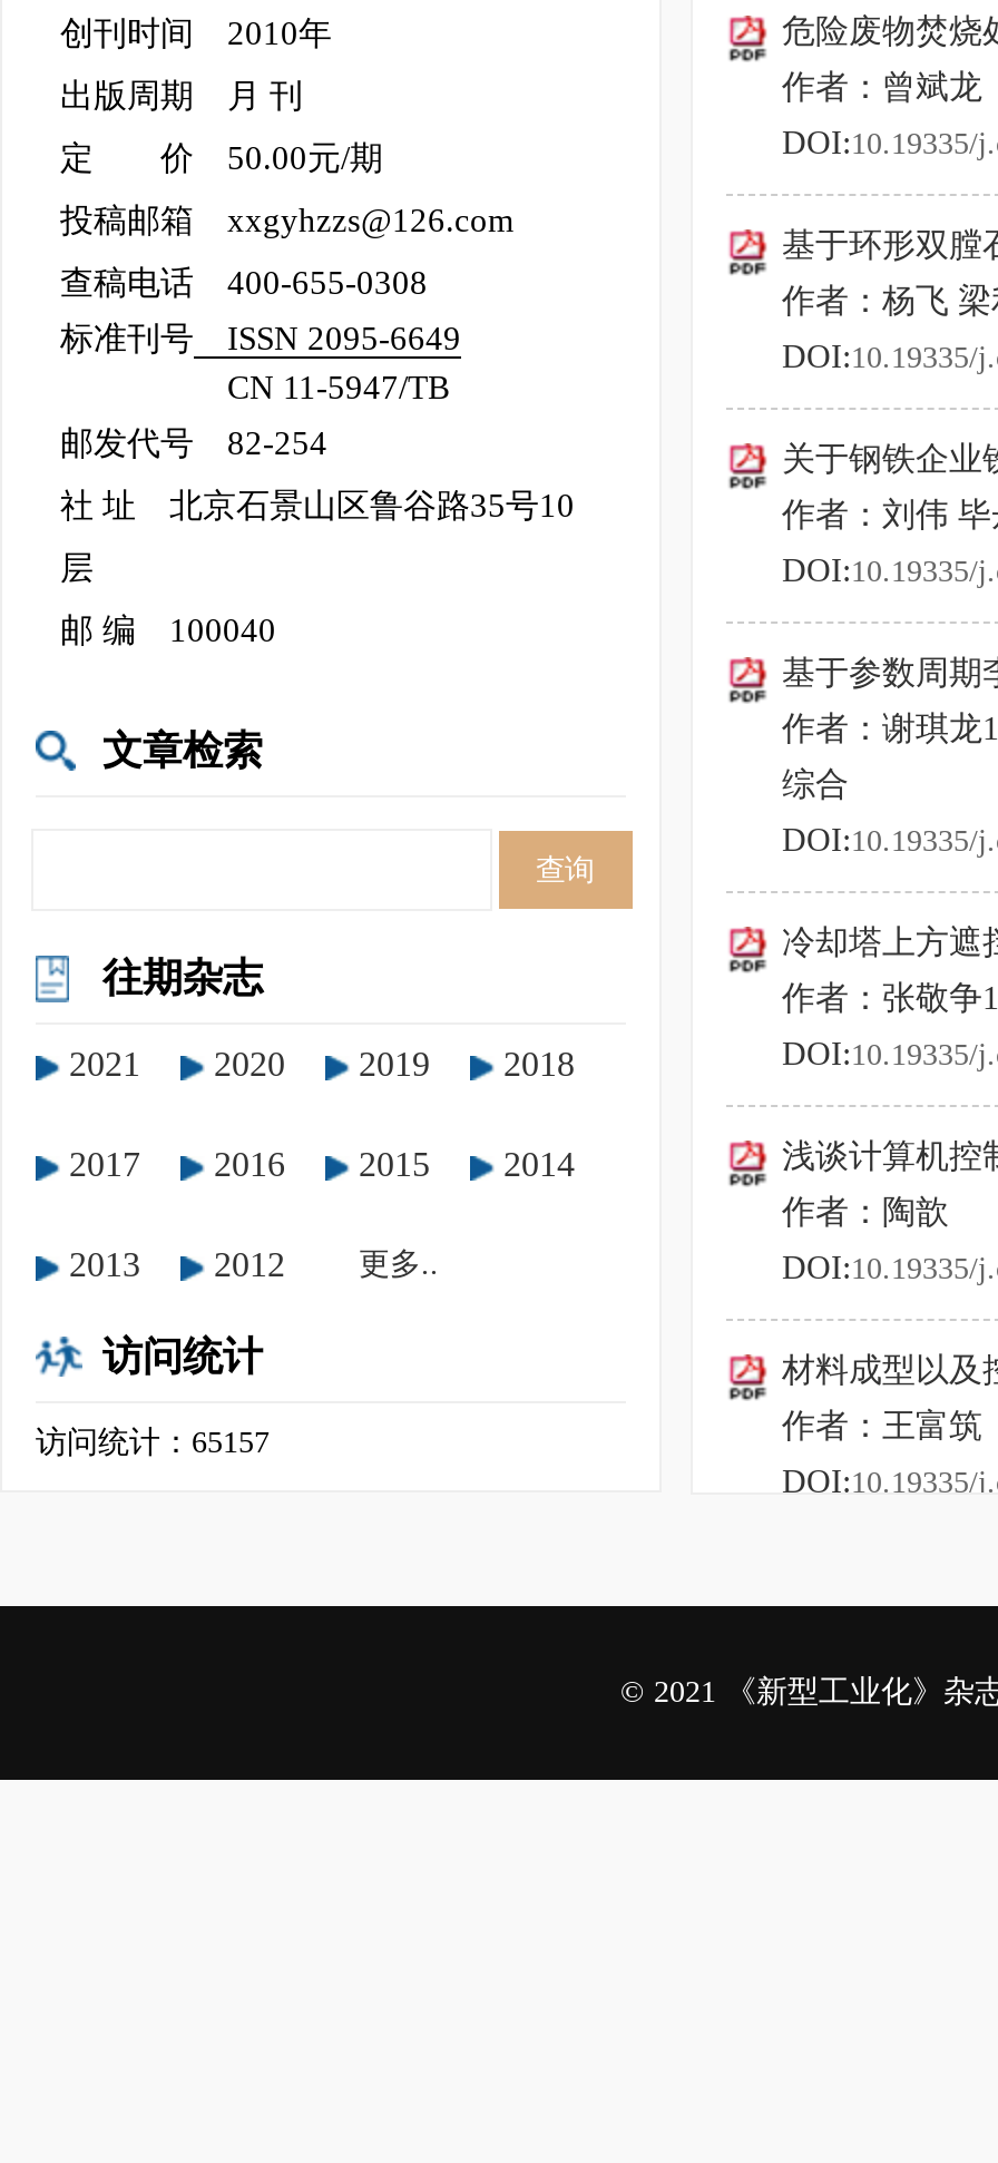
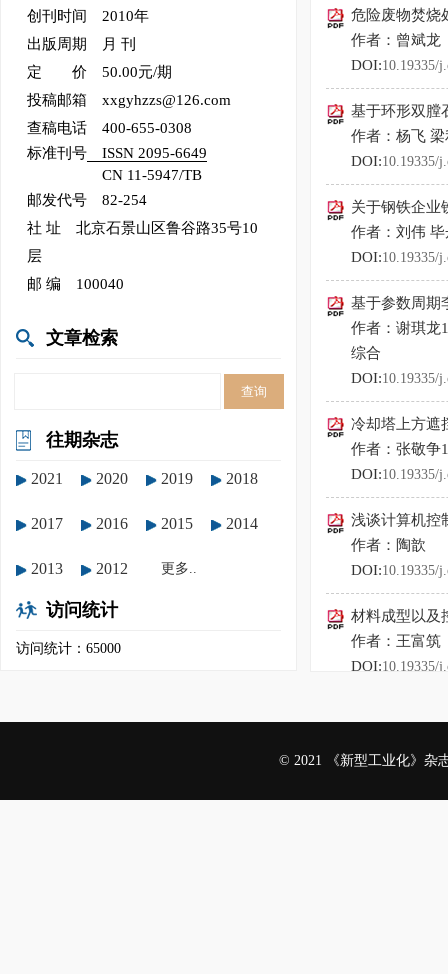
- 访问统计：65157
+ 访问统计：65000
